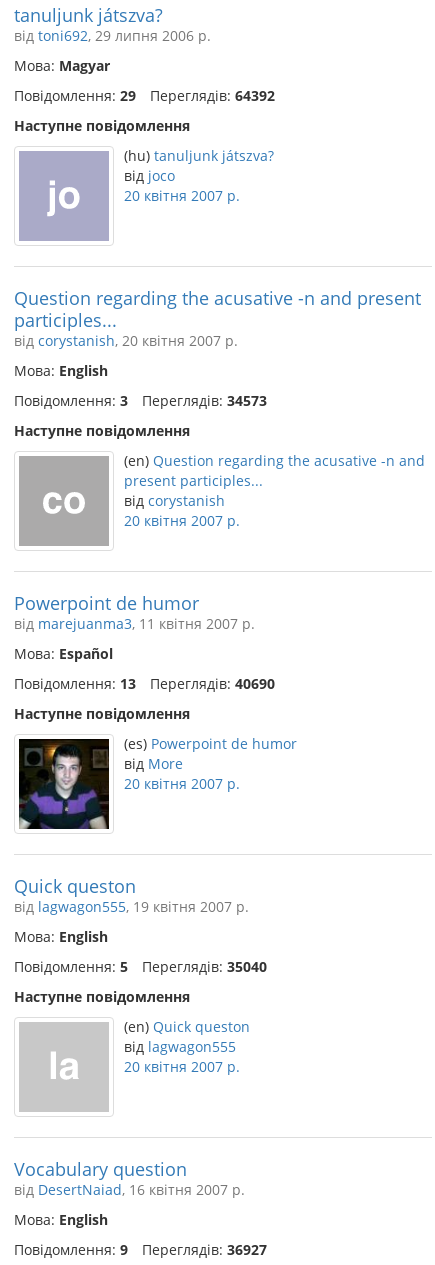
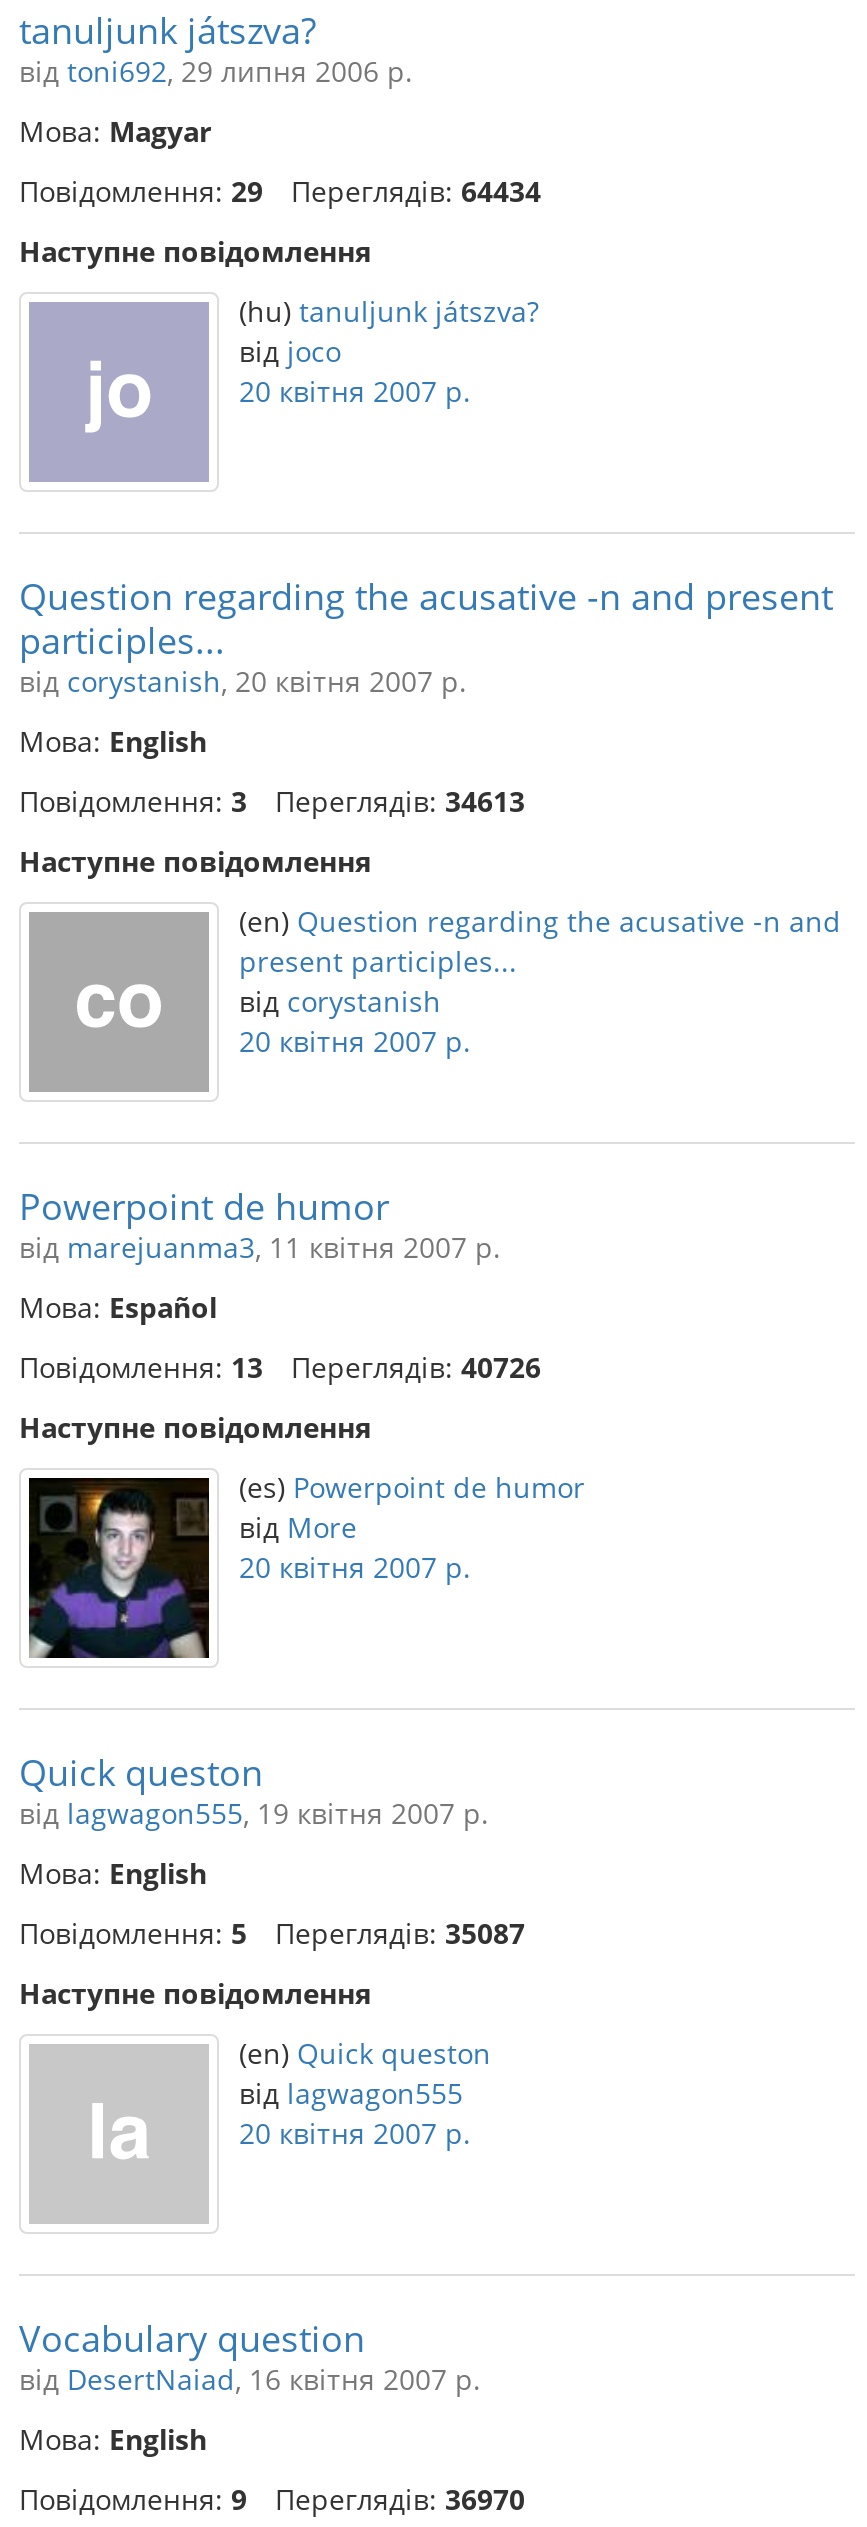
- Повідомлення: 29 Переглядів: 64392
+ Повідомлення: 29 Переглядів: 64434

- Повідомлення: 3 Переглядів: 34573
+ Повідомлення: 3 Переглядів: 34613

- Повідомлення: 13 Переглядів: 40690
+ Повідомлення: 13 Переглядів: 40726

- Повідомлення: 5 Переглядів: 35040
+ Повідомлення: 5 Переглядів: 35087

- Повідомлення: 9 Переглядів: 36927
+ Повідомлення: 9 Переглядів: 36970
